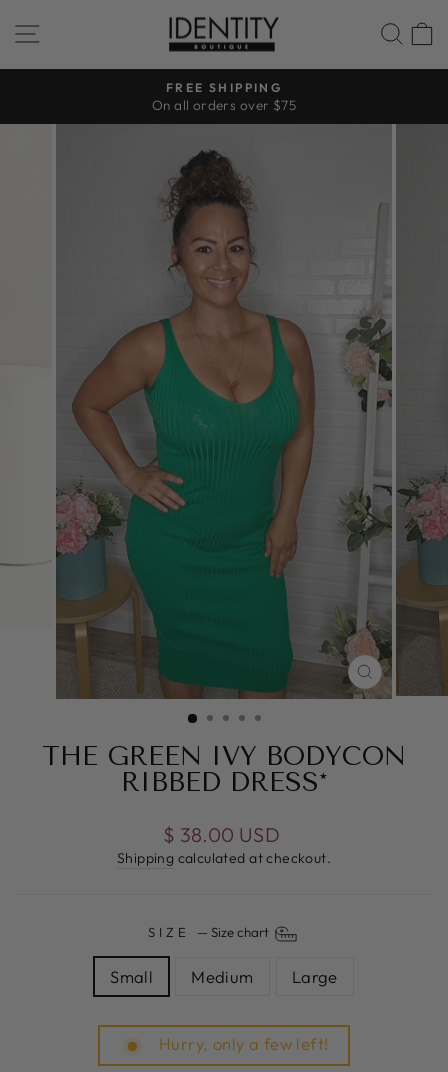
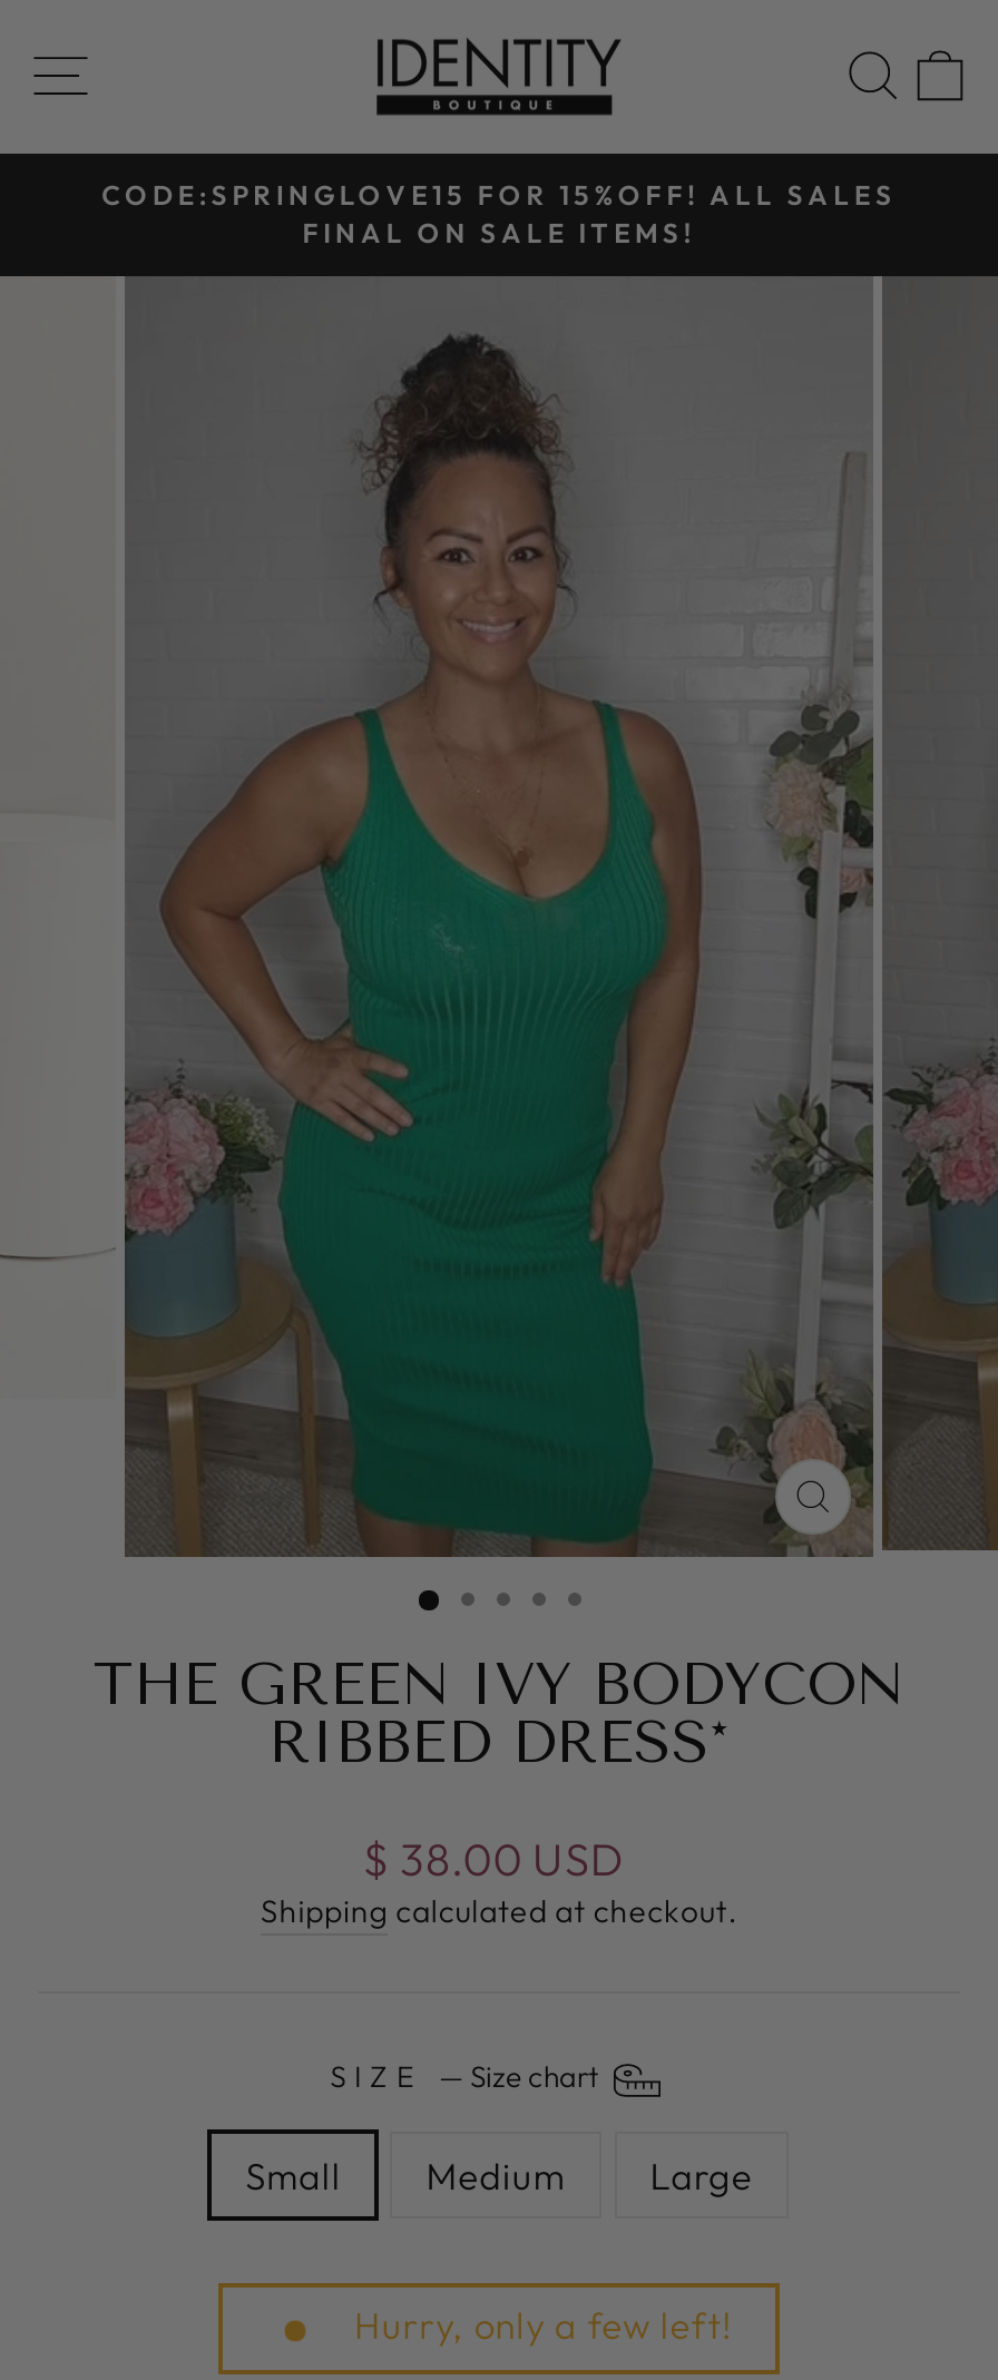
- FREE SHIPPING
- On all orders over $75
+ CODE:SPRINGLOVE15 FOR 15%OFF! ALL SALES
+ FINAL ON SALE ITEMS!
